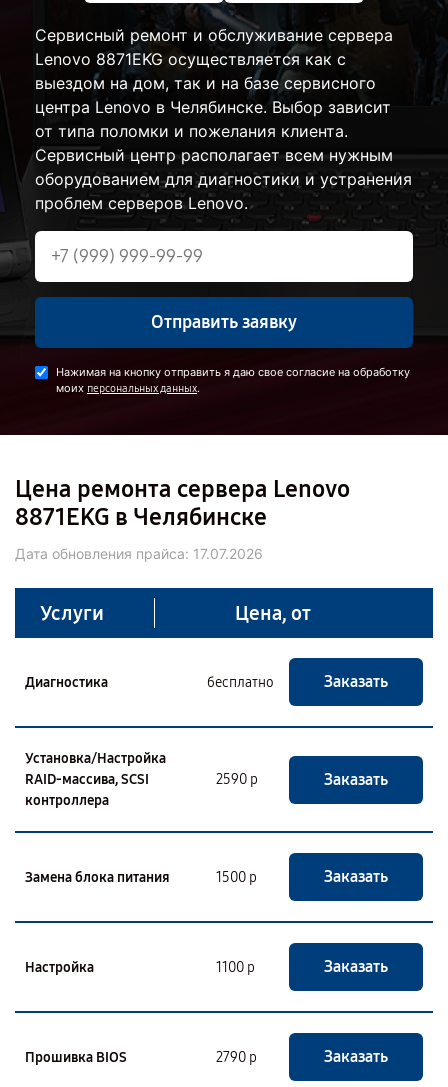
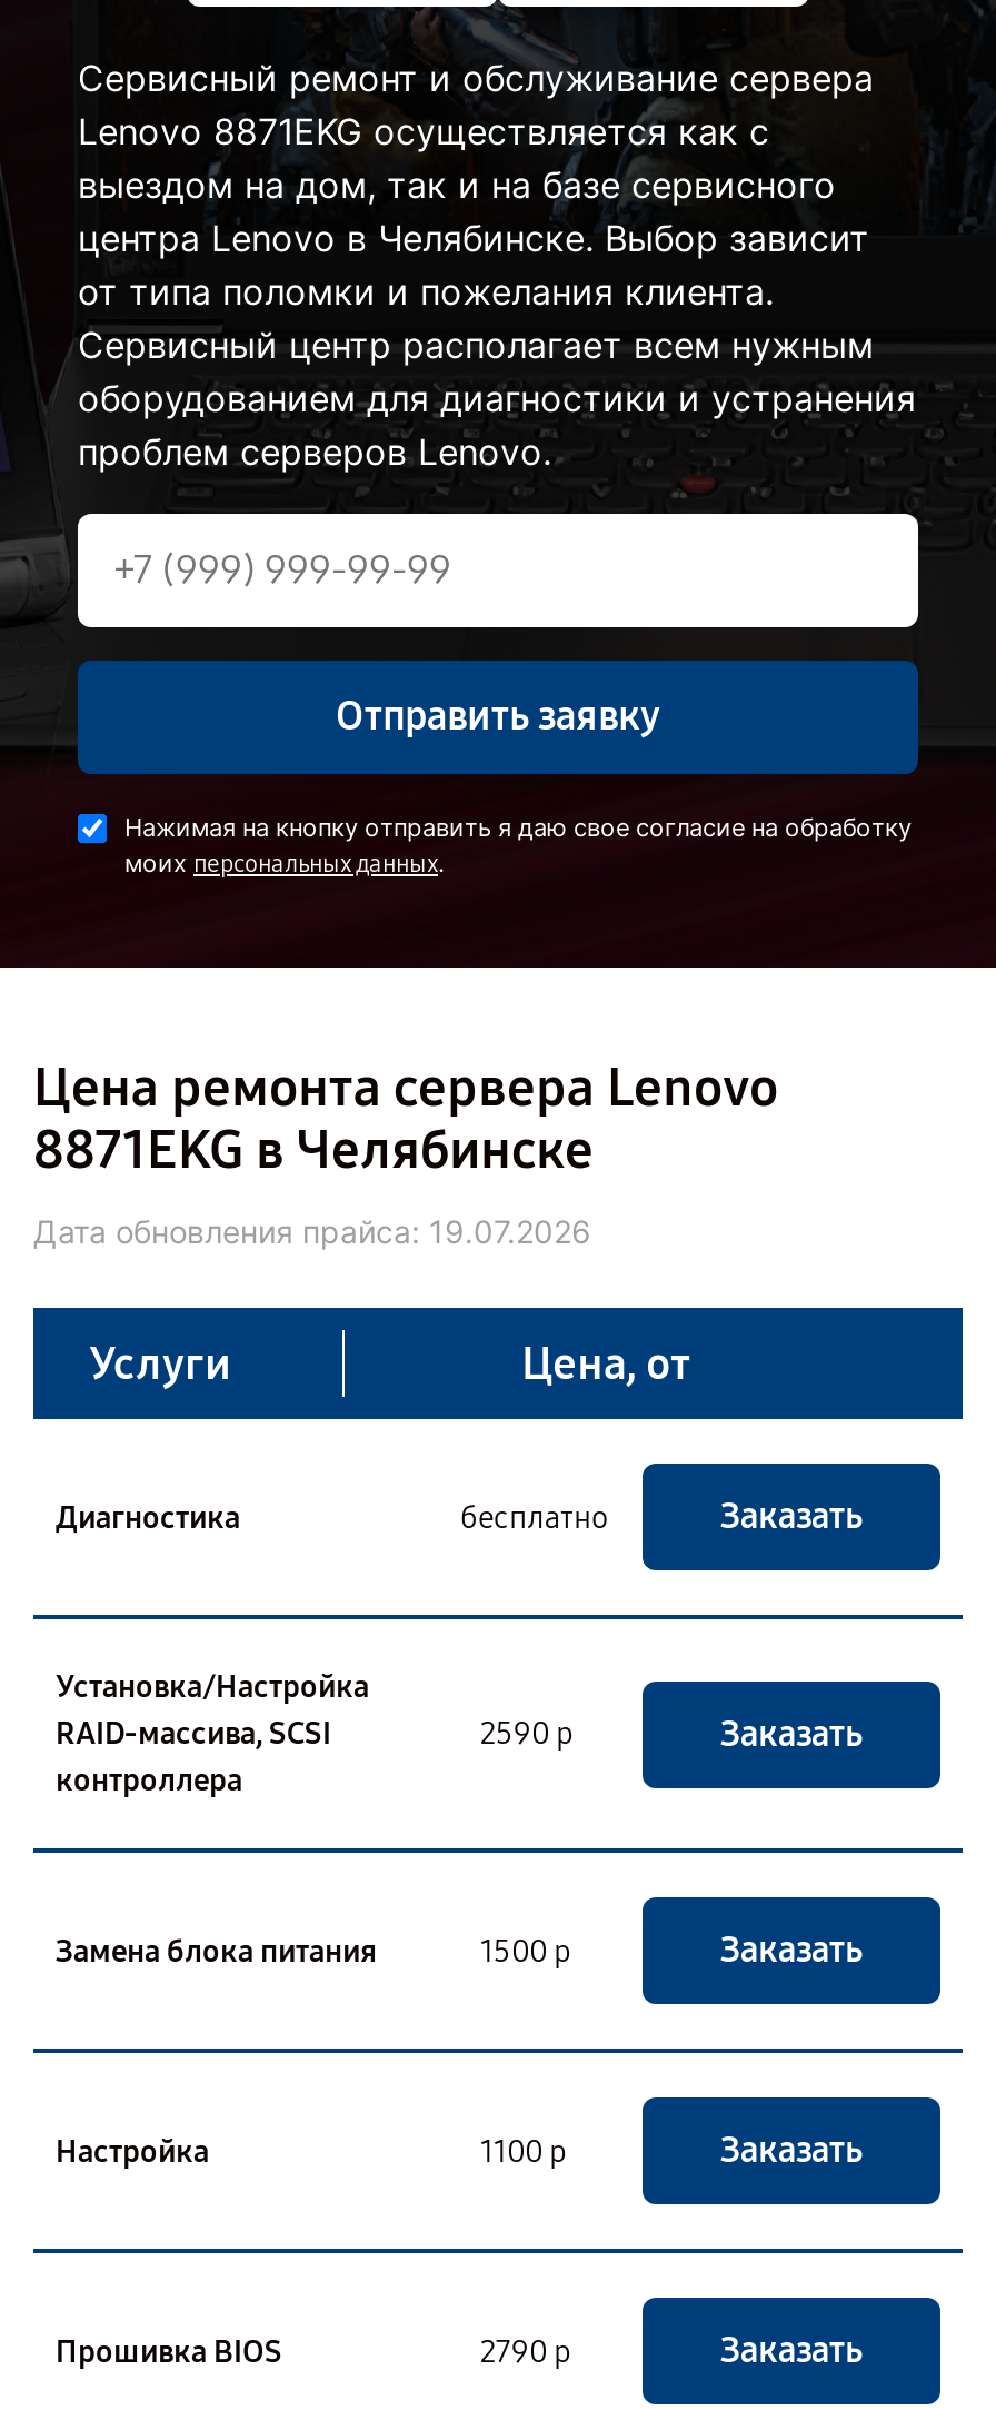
- Дата обновления прайса: 17.07.2026
+ Дата обновления прайса: 19.07.2026
